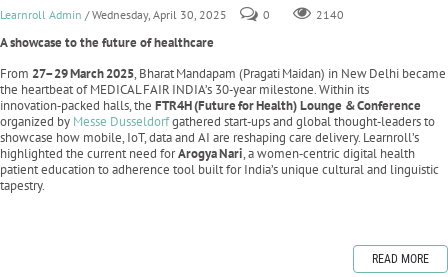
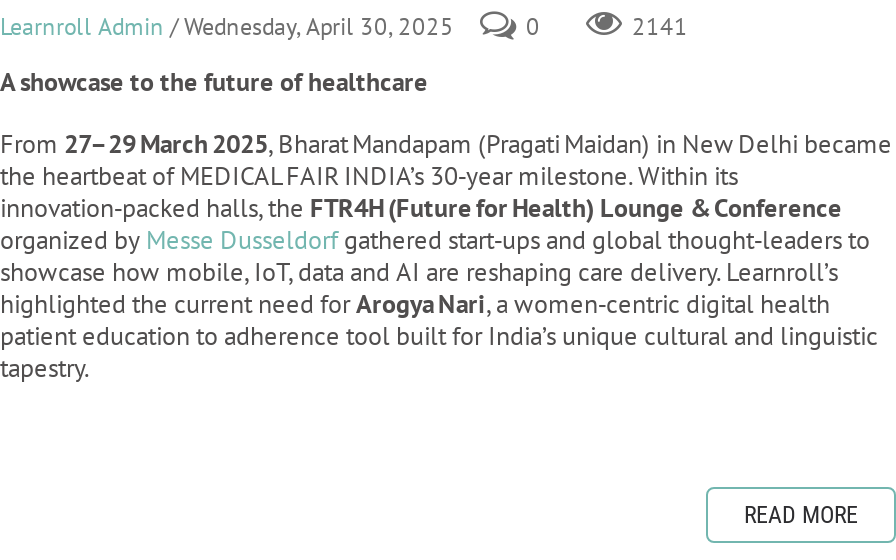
- 2140
+ 2141
